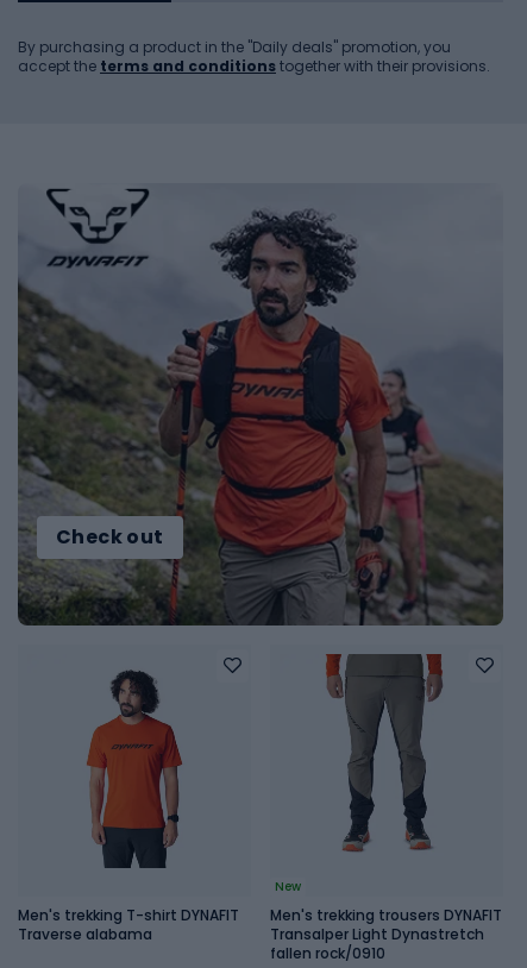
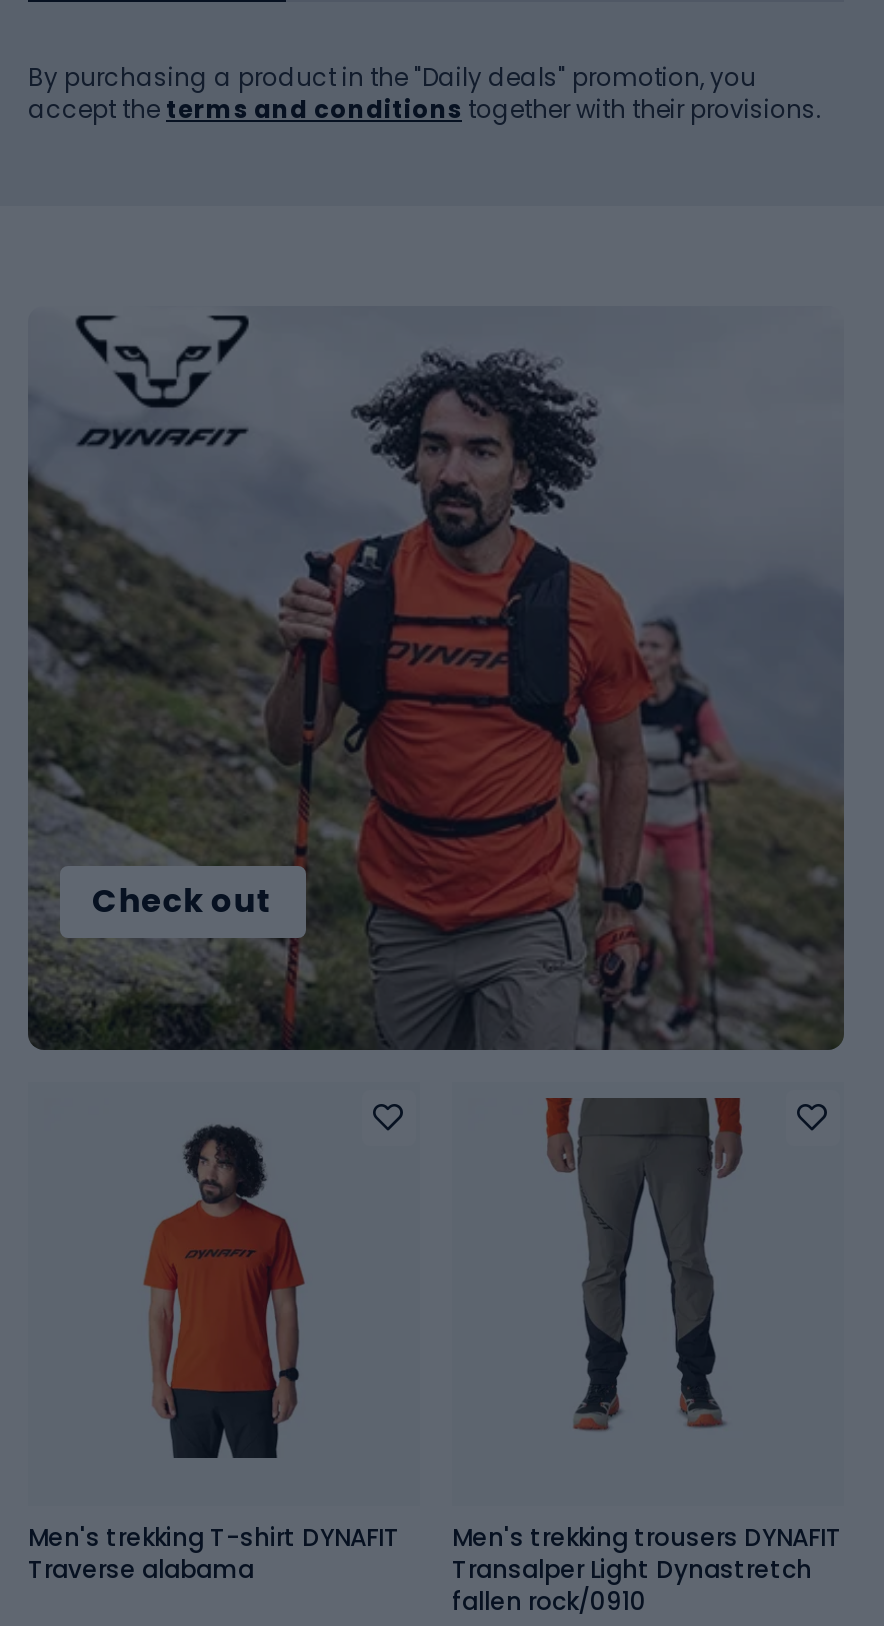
- New
